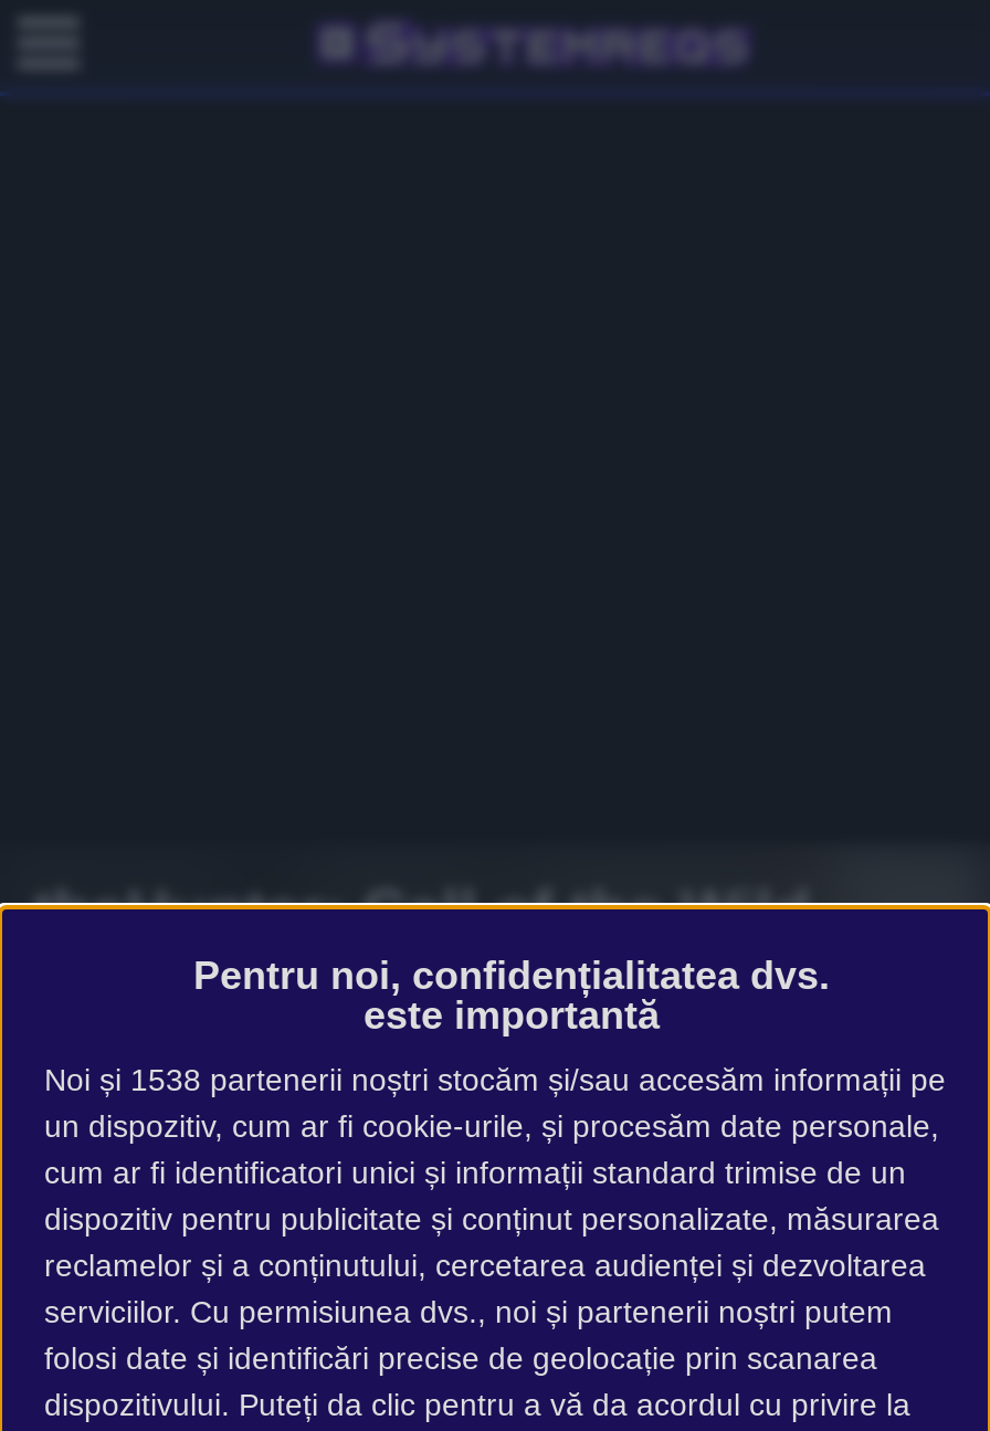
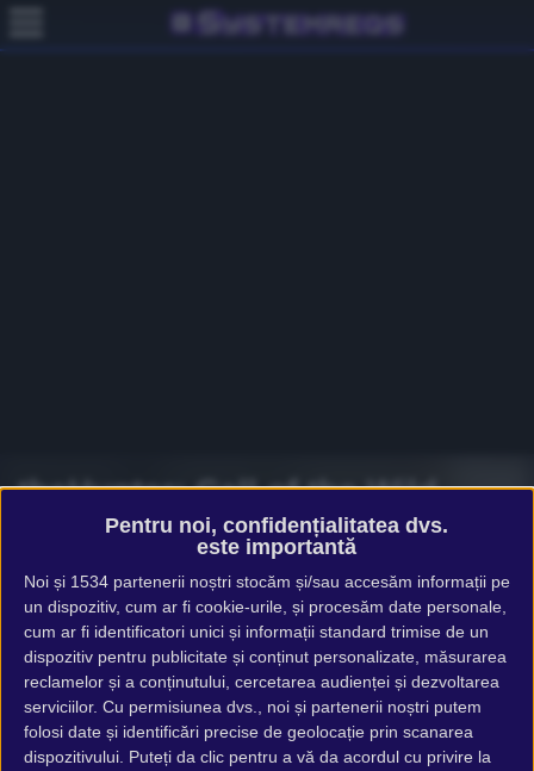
- Noi și 1538 parteneri i noștri stocăm și/sau accesăm informații pe
+ Noi și 1534 parteneri i noștri stocăm și/sau accesăm informații pe
